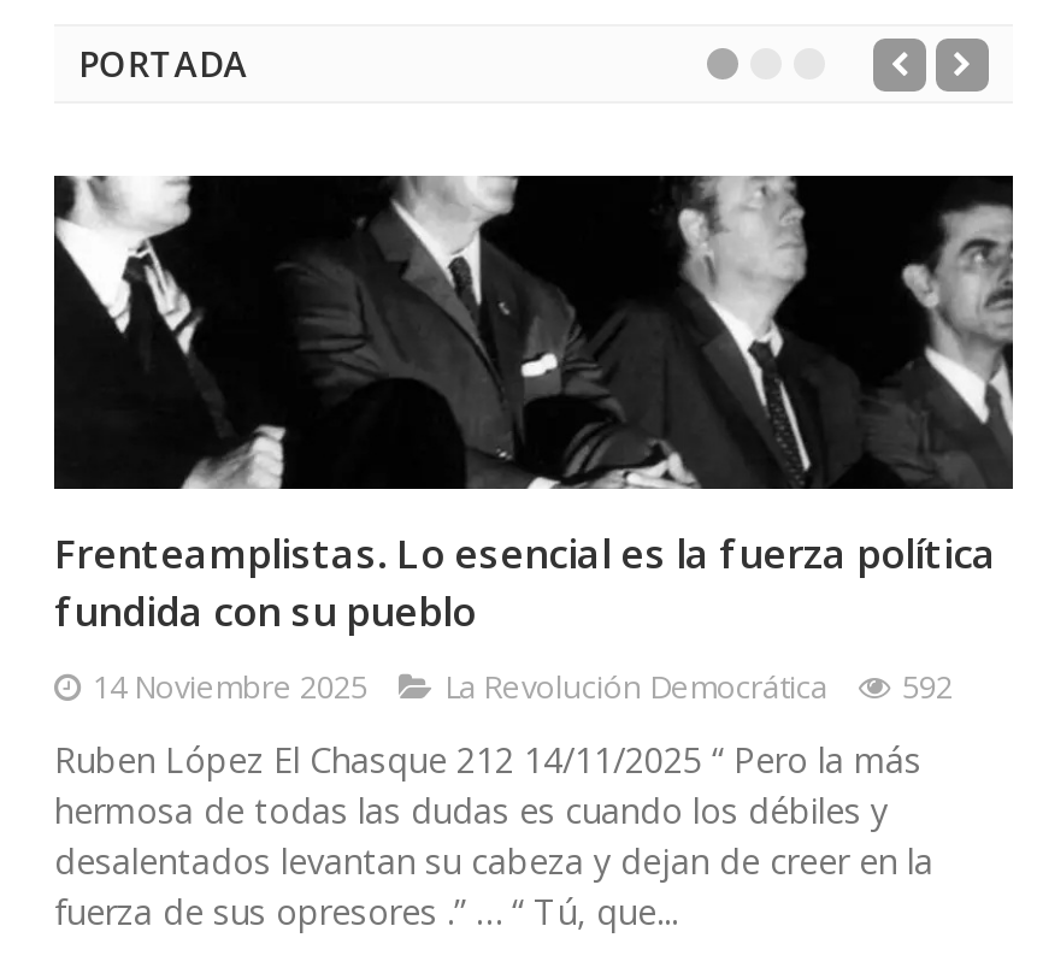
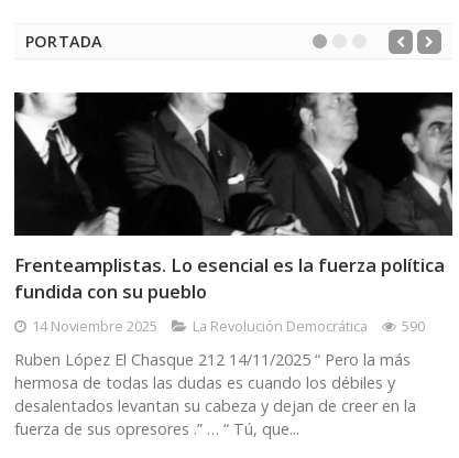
- 14 Noviembre 2025 La Revolución Democrática 592
+ 14 Noviembre 2025 La Revolución Democrática 590
